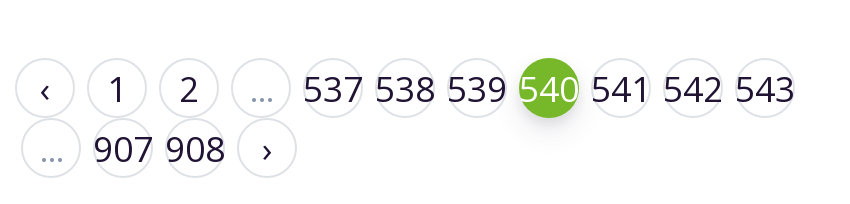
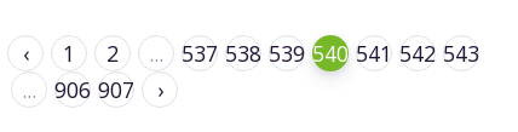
- 907 908
+ 906 907
